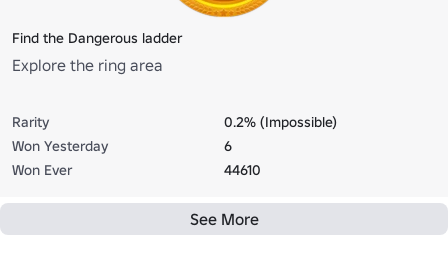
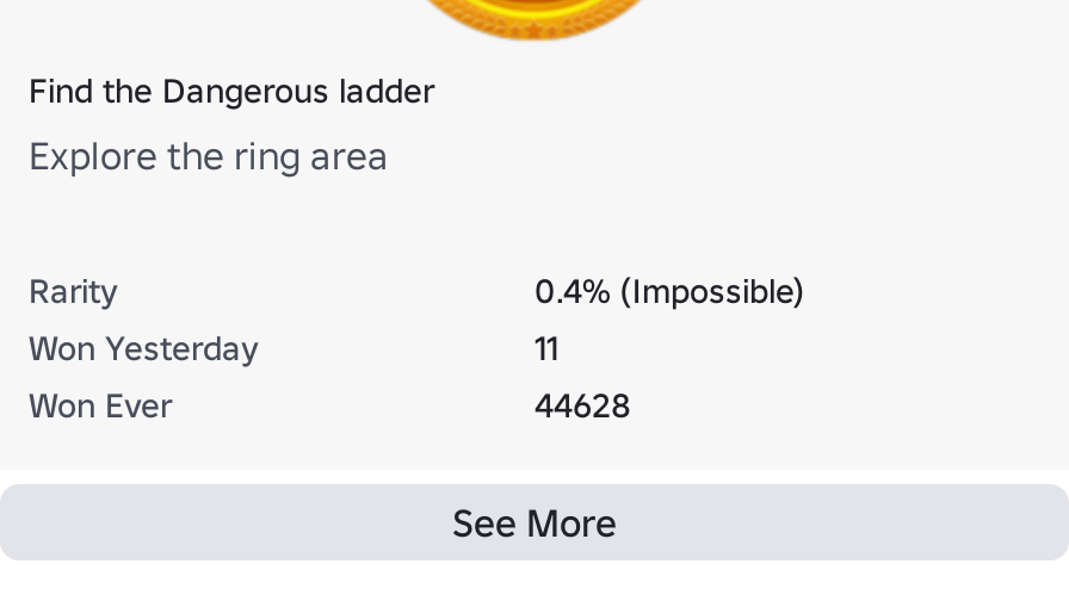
- 0.2% (Impossible)
+ 0.4% (Impossible)

- 6
+ 11

- 44610
+ 44628
